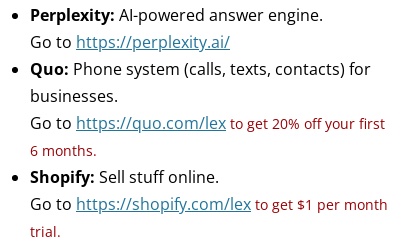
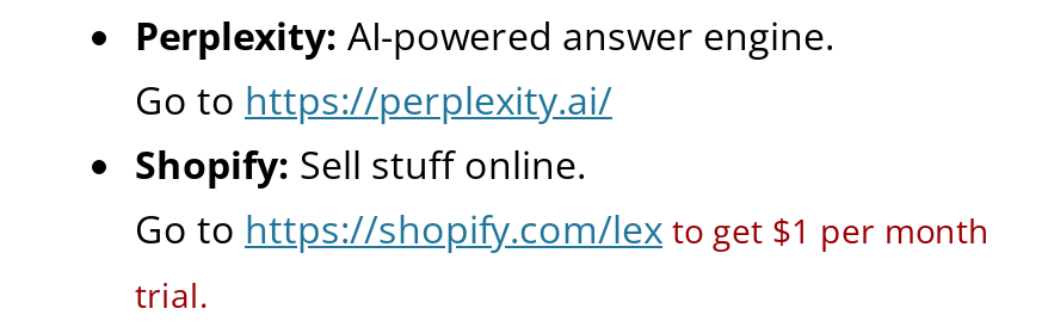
- Quo: Phone system (calls, texts, contacts) for
- businesses.
- Go to https://quo.com/lex to get 20% off your first
- 6 months.
